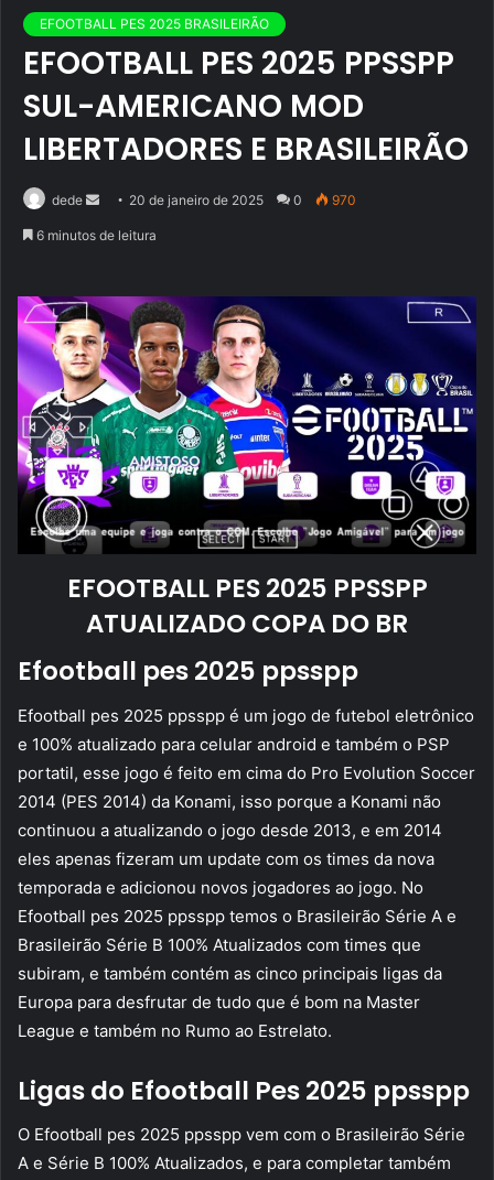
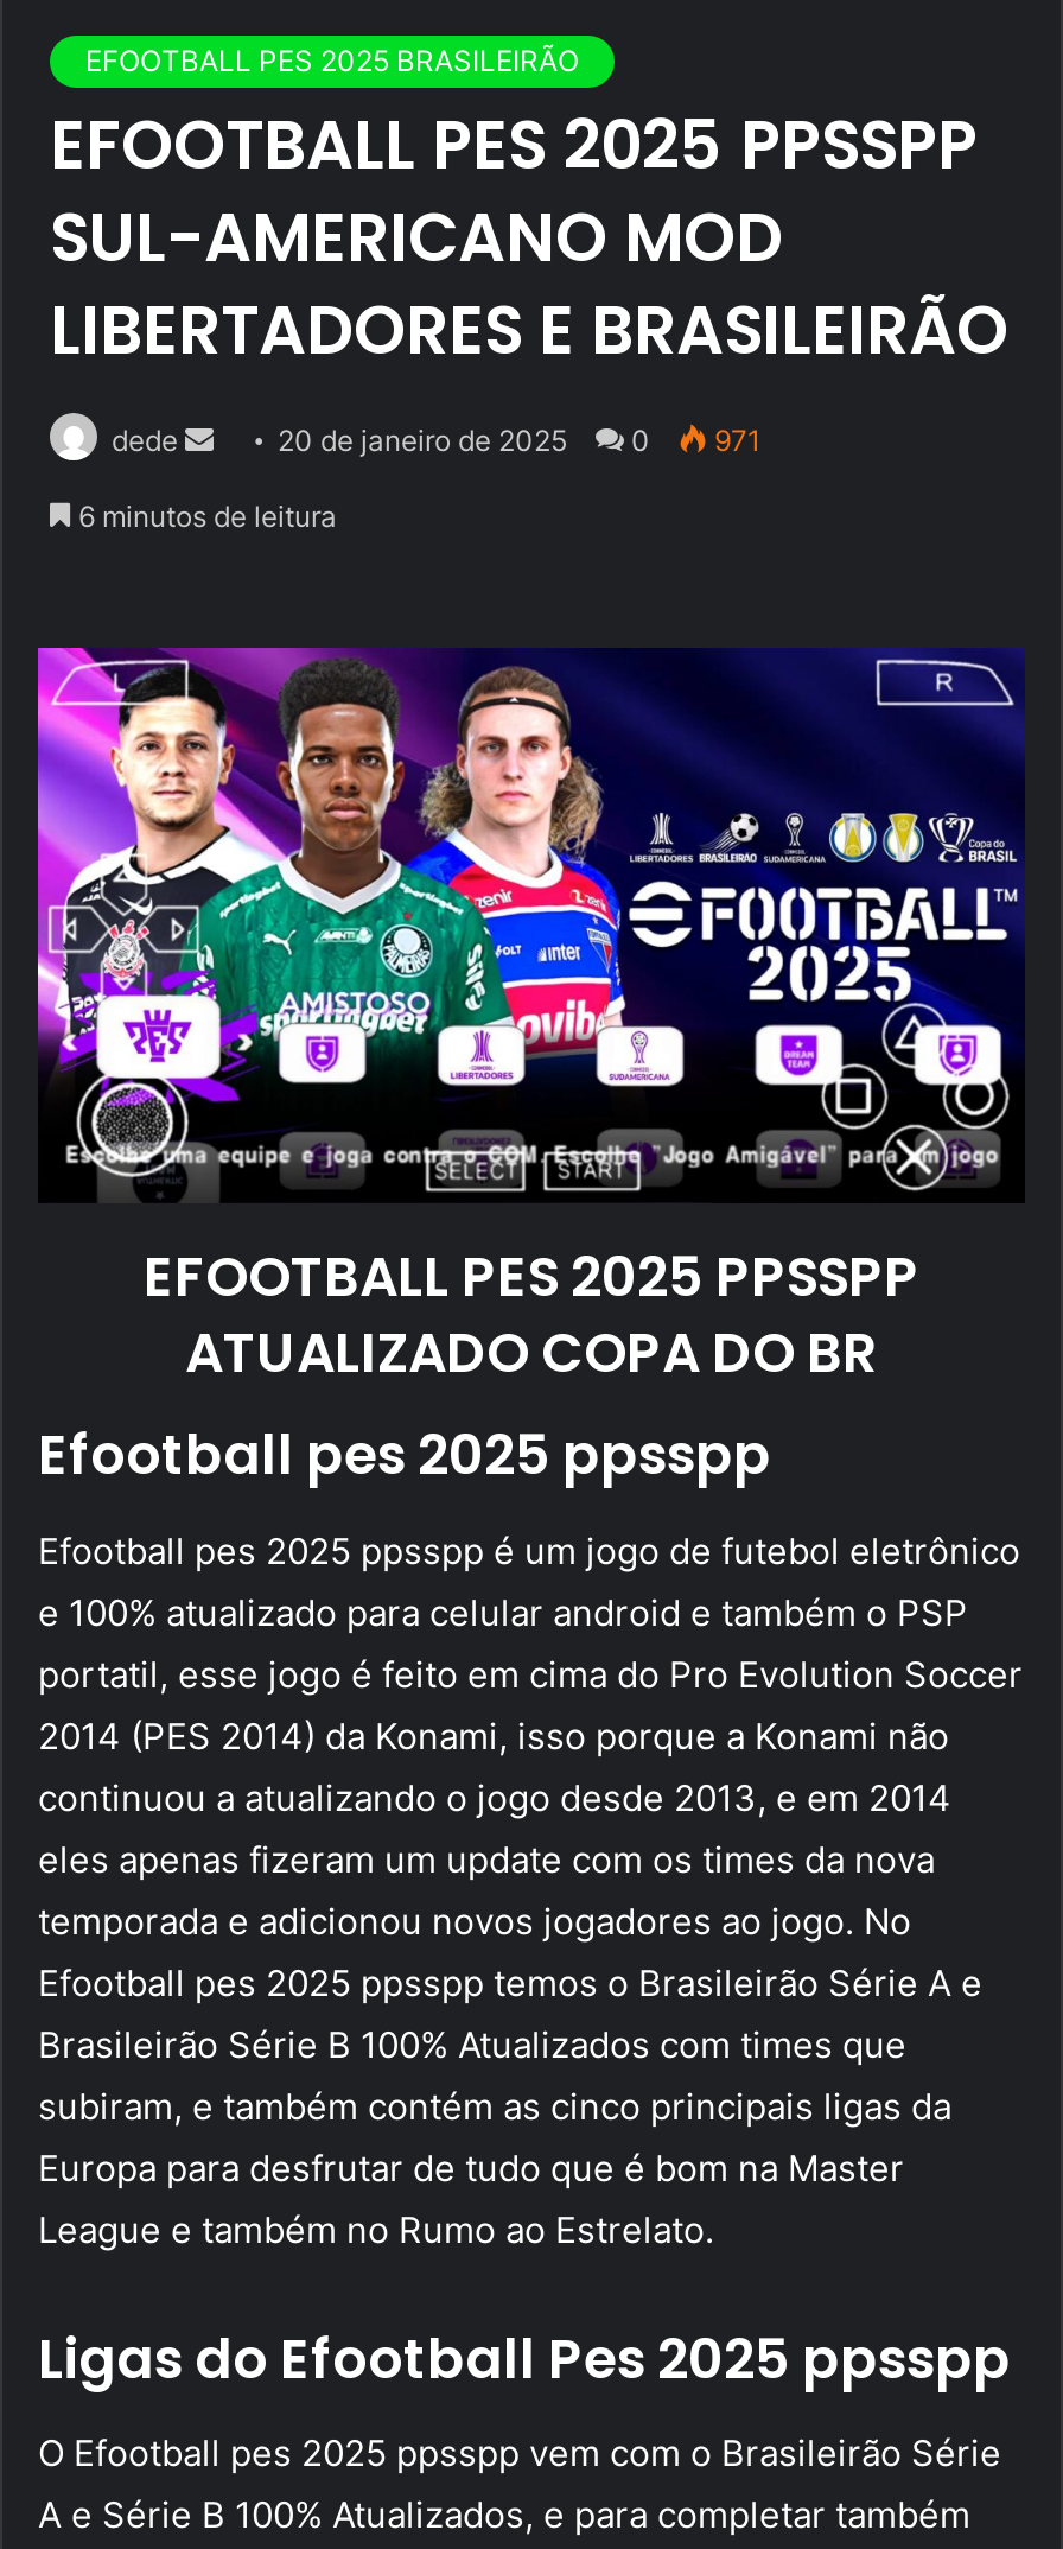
- 970
+ 971
